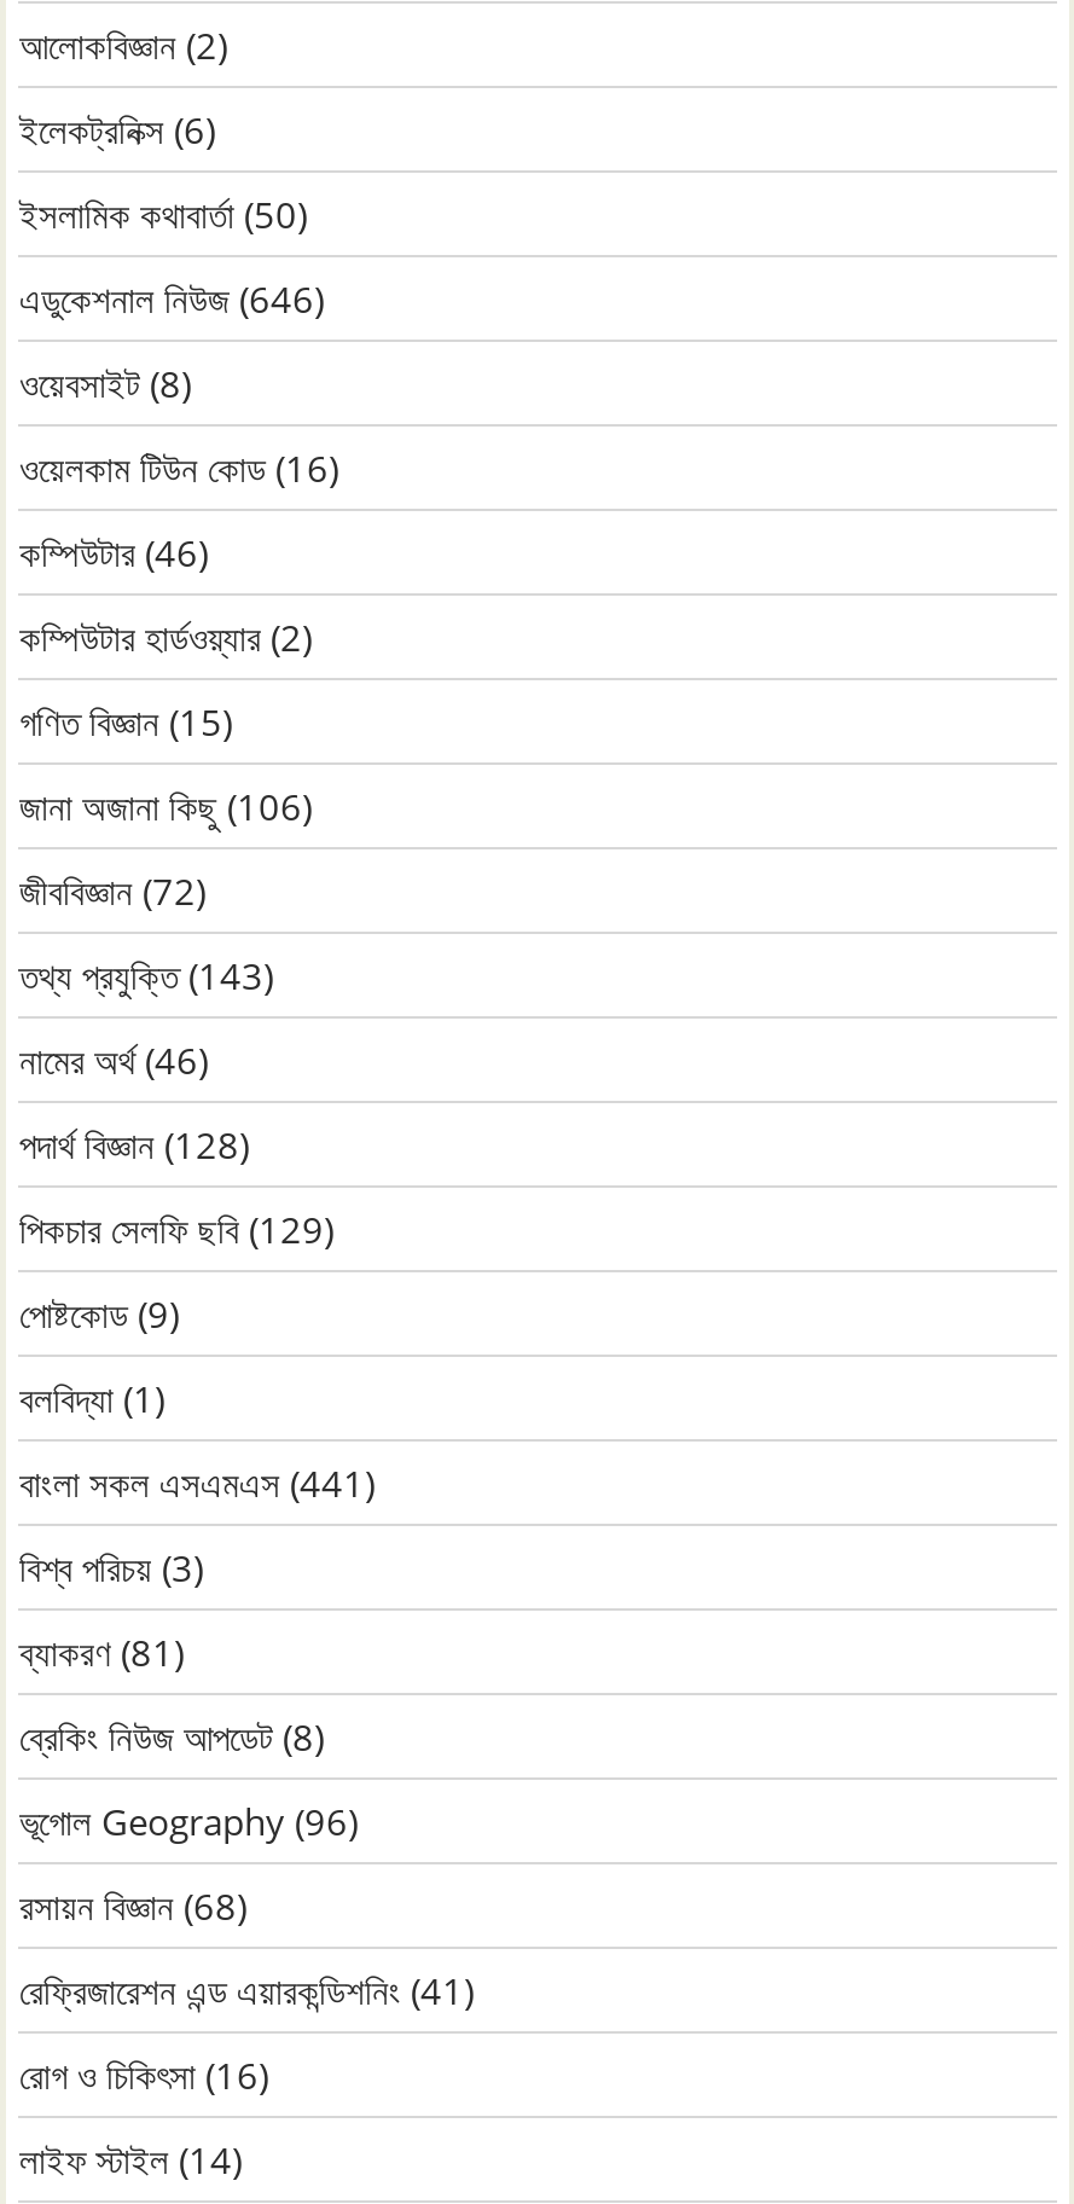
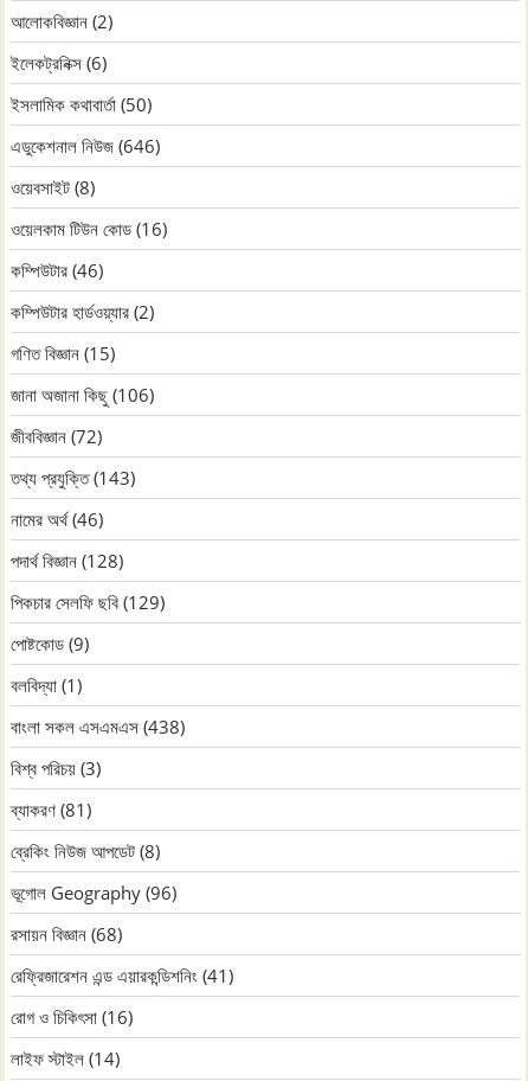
- বাংলা সকল এসএমএস (441)
+ বাংলা সকল এসএমএস (438)
